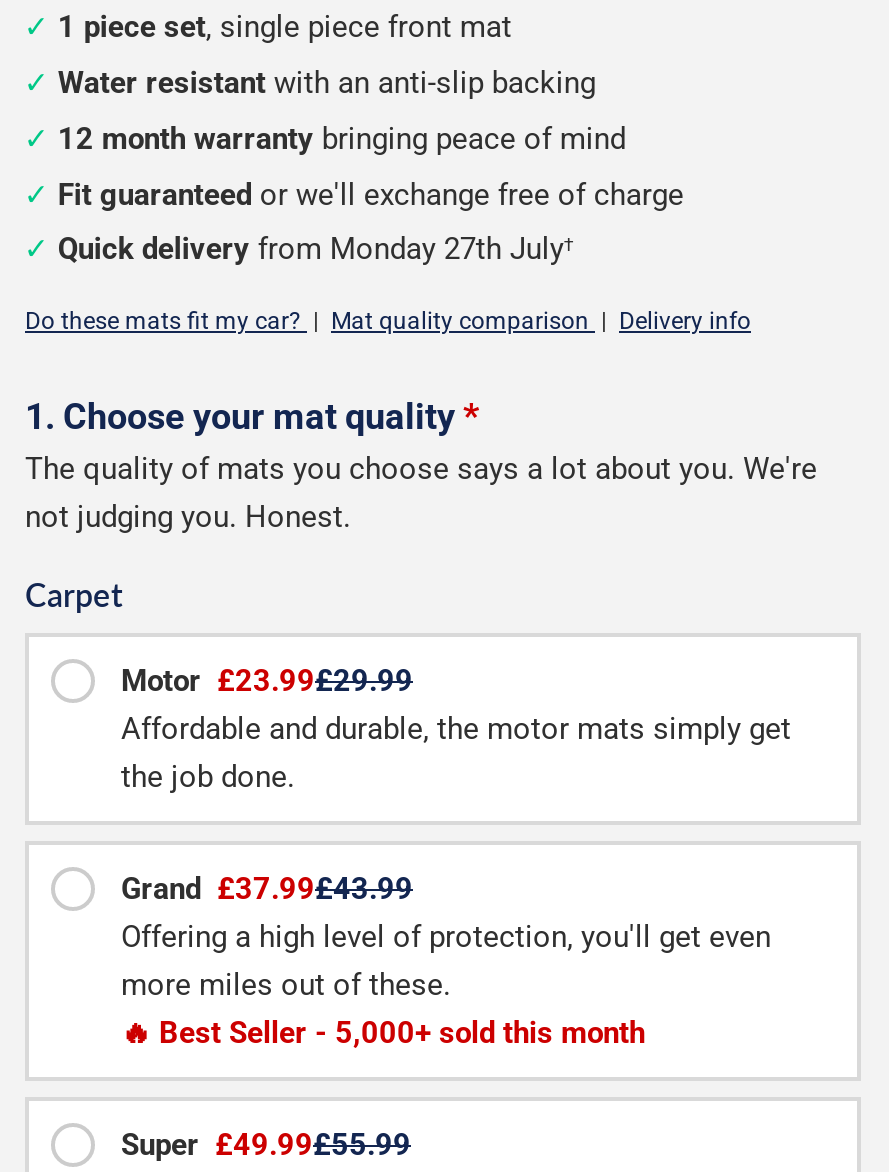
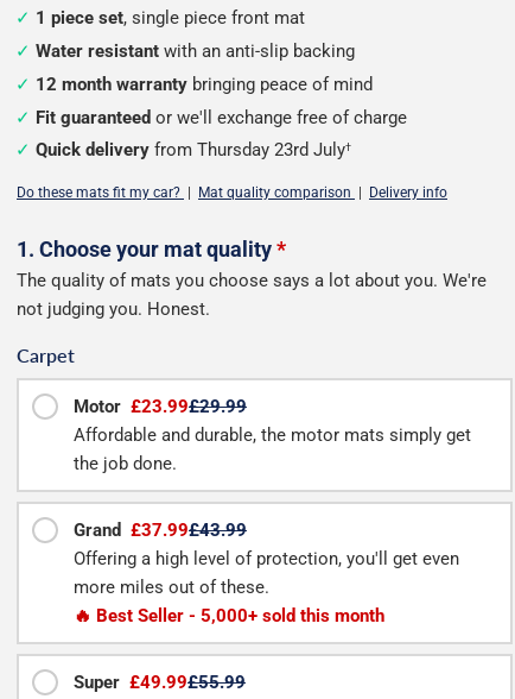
- Quick delivery from Monday 27th July†
+ Quick delivery from Thursday 23rd July†
